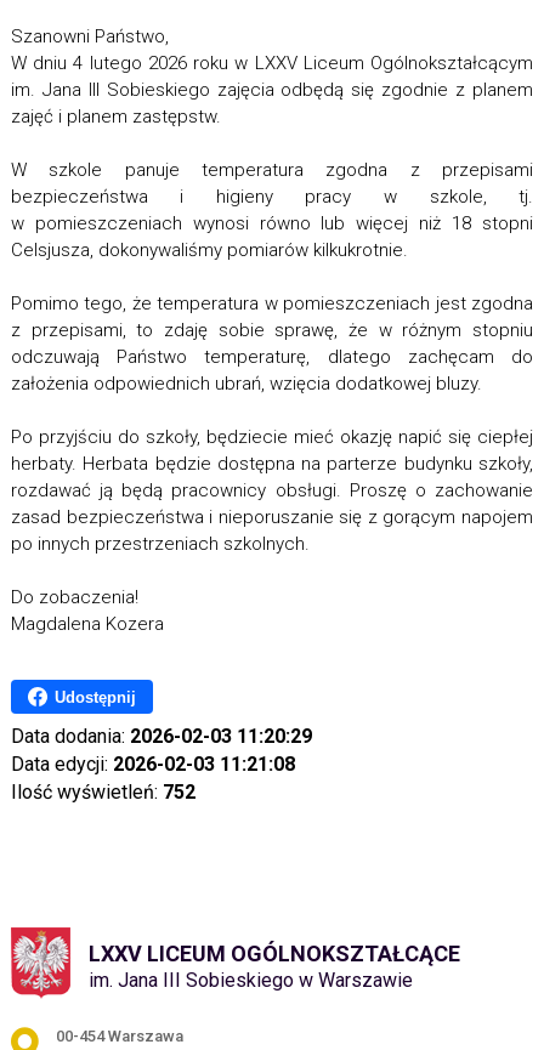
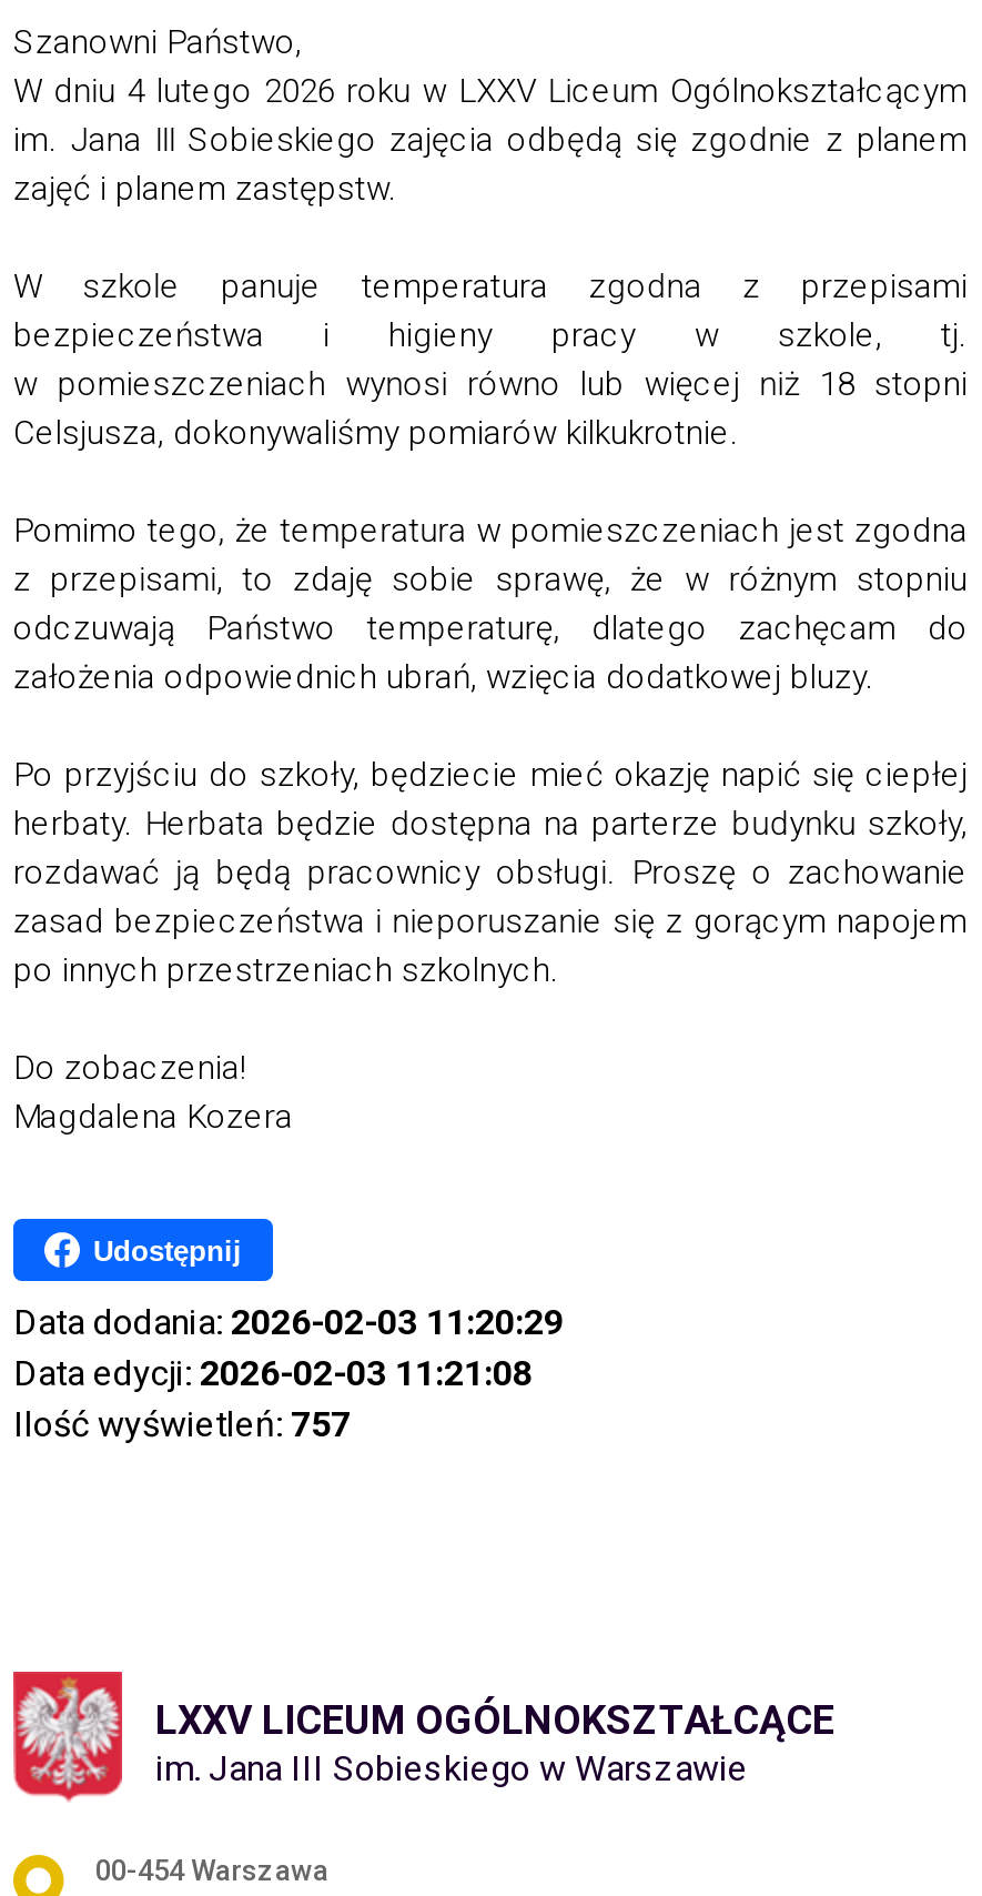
- Ilość wyświetleń: 752
+ Ilość wyświetleń: 757
